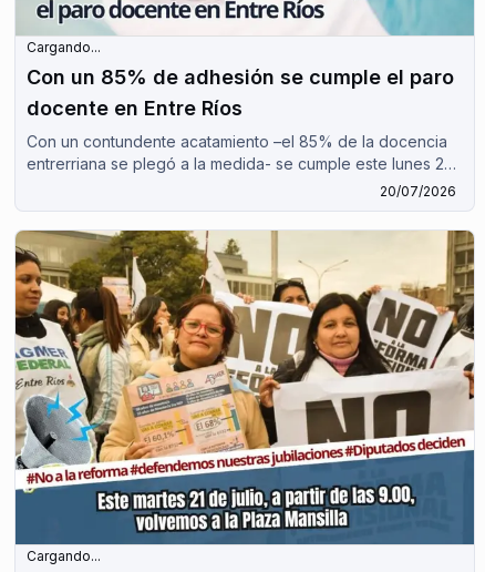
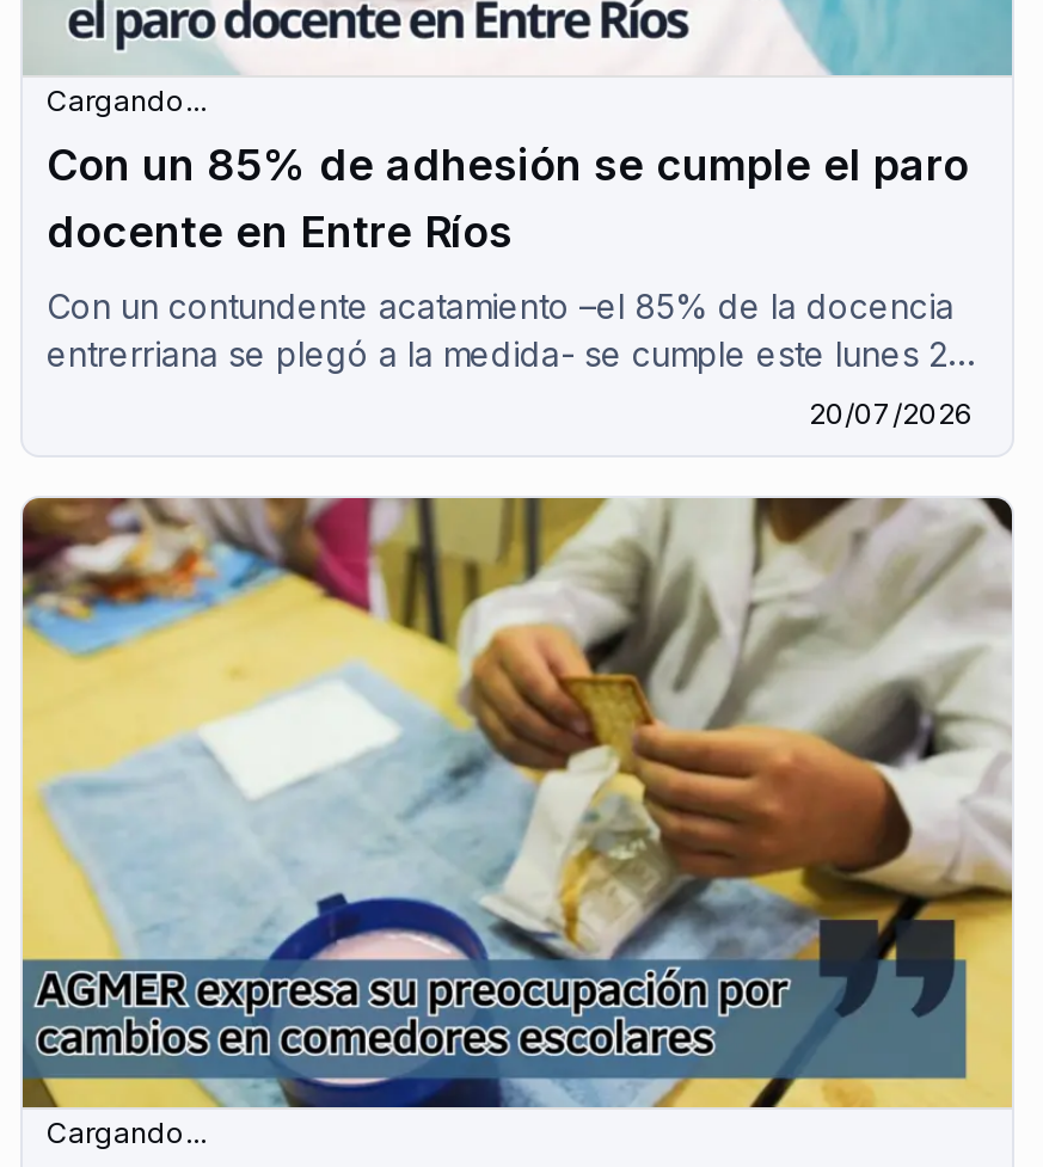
- [image]
+ [image]
